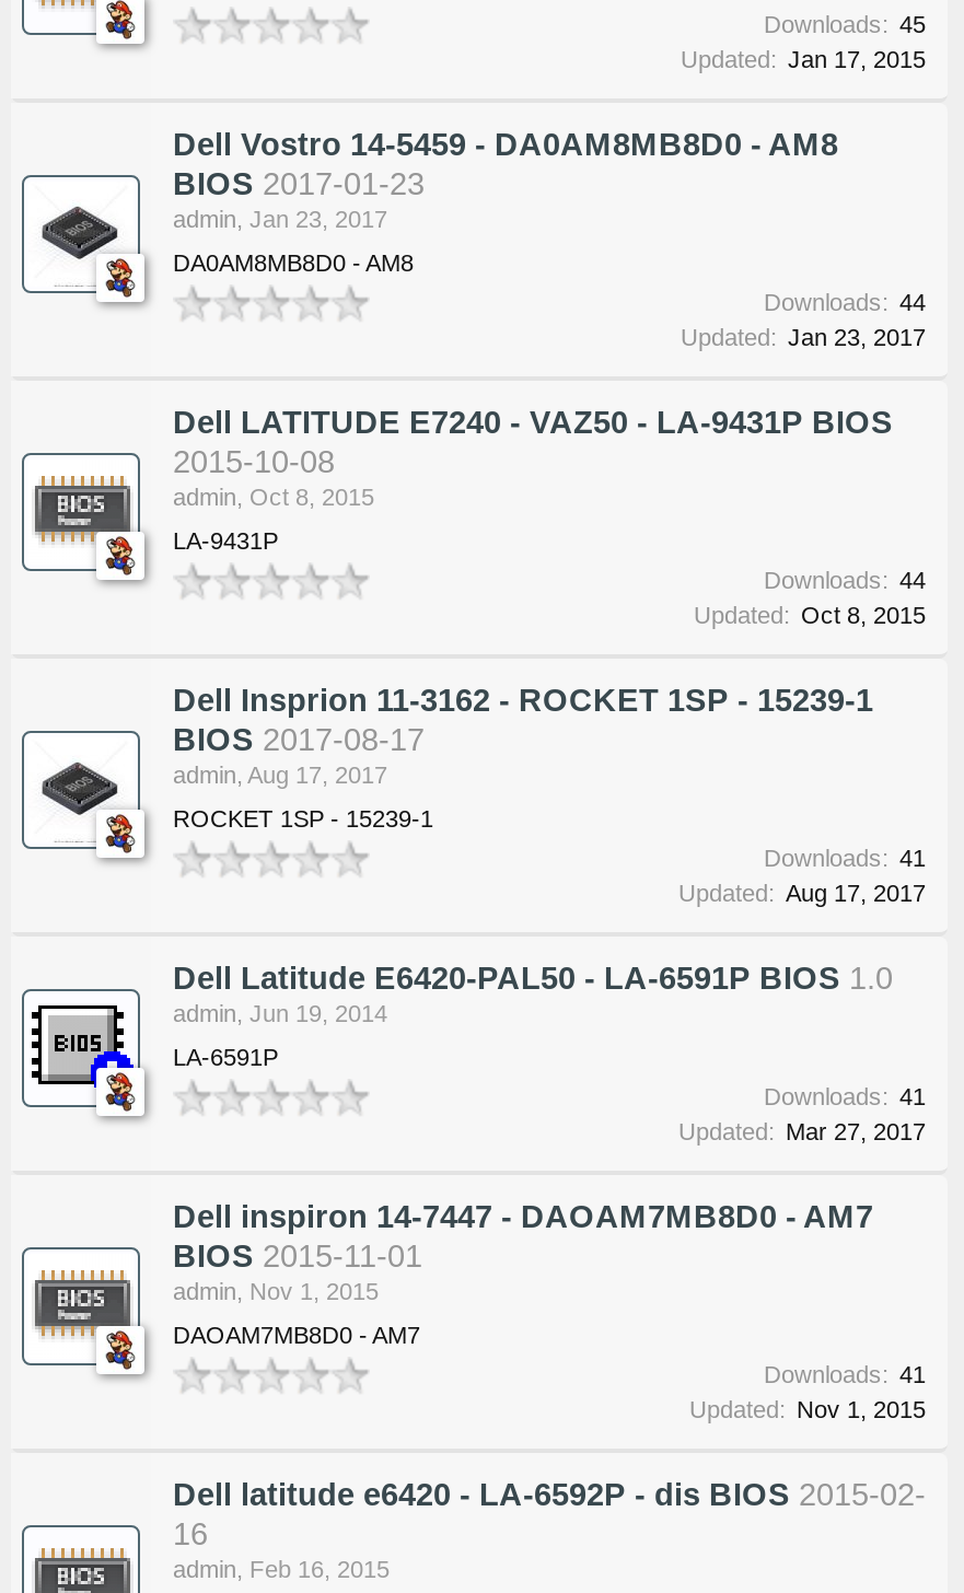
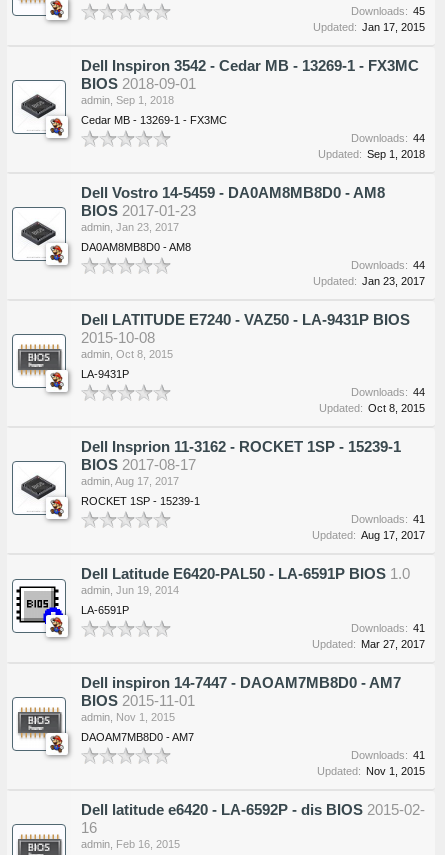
+ Dell Inspiron 3542 - Cedar MB - 13269-1 - FX3MC
+ BIOS 2018-09-01
+ admin, Sep 1, 2018
+ Cedar MB - 13269-1 - FX3MC
+ Downloads: 44
+ Updated: Sep 1, 2018
